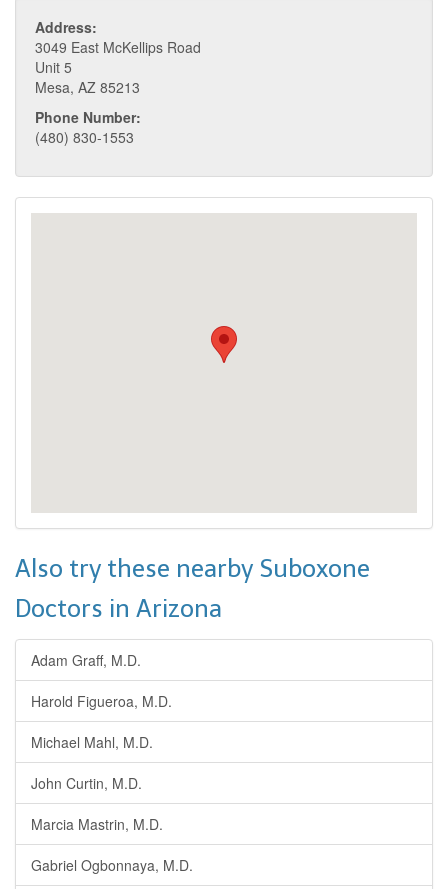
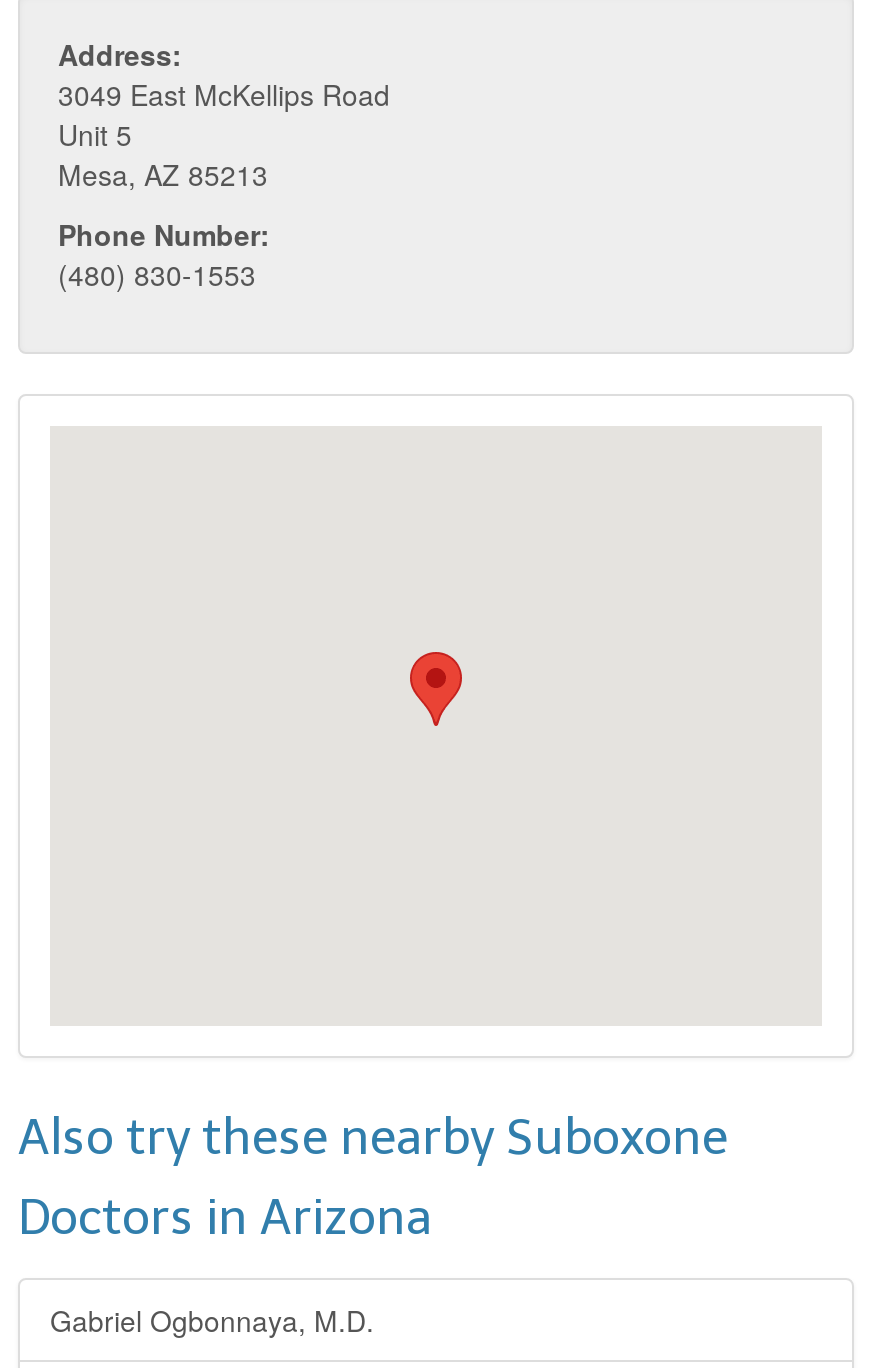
- Adam Graff, M.D.
- Harold Figueroa, M.D.
- Michael Mahl, M.D.
- John Curtin, M.D.
- Marcia Mastrin, M.D.
